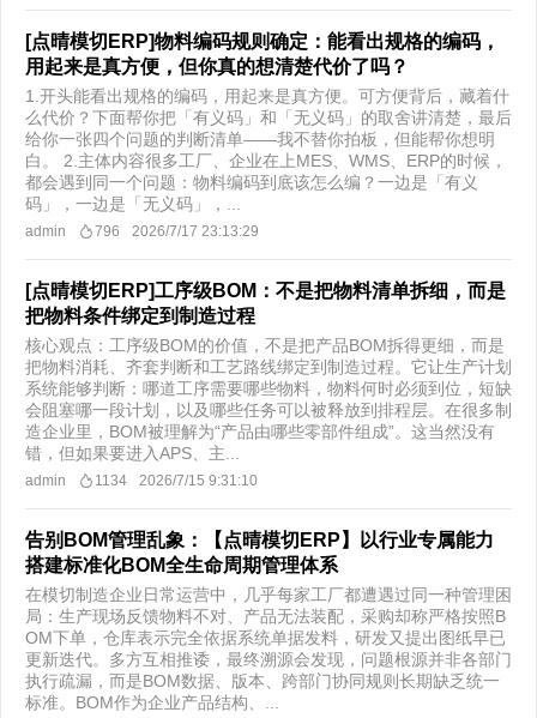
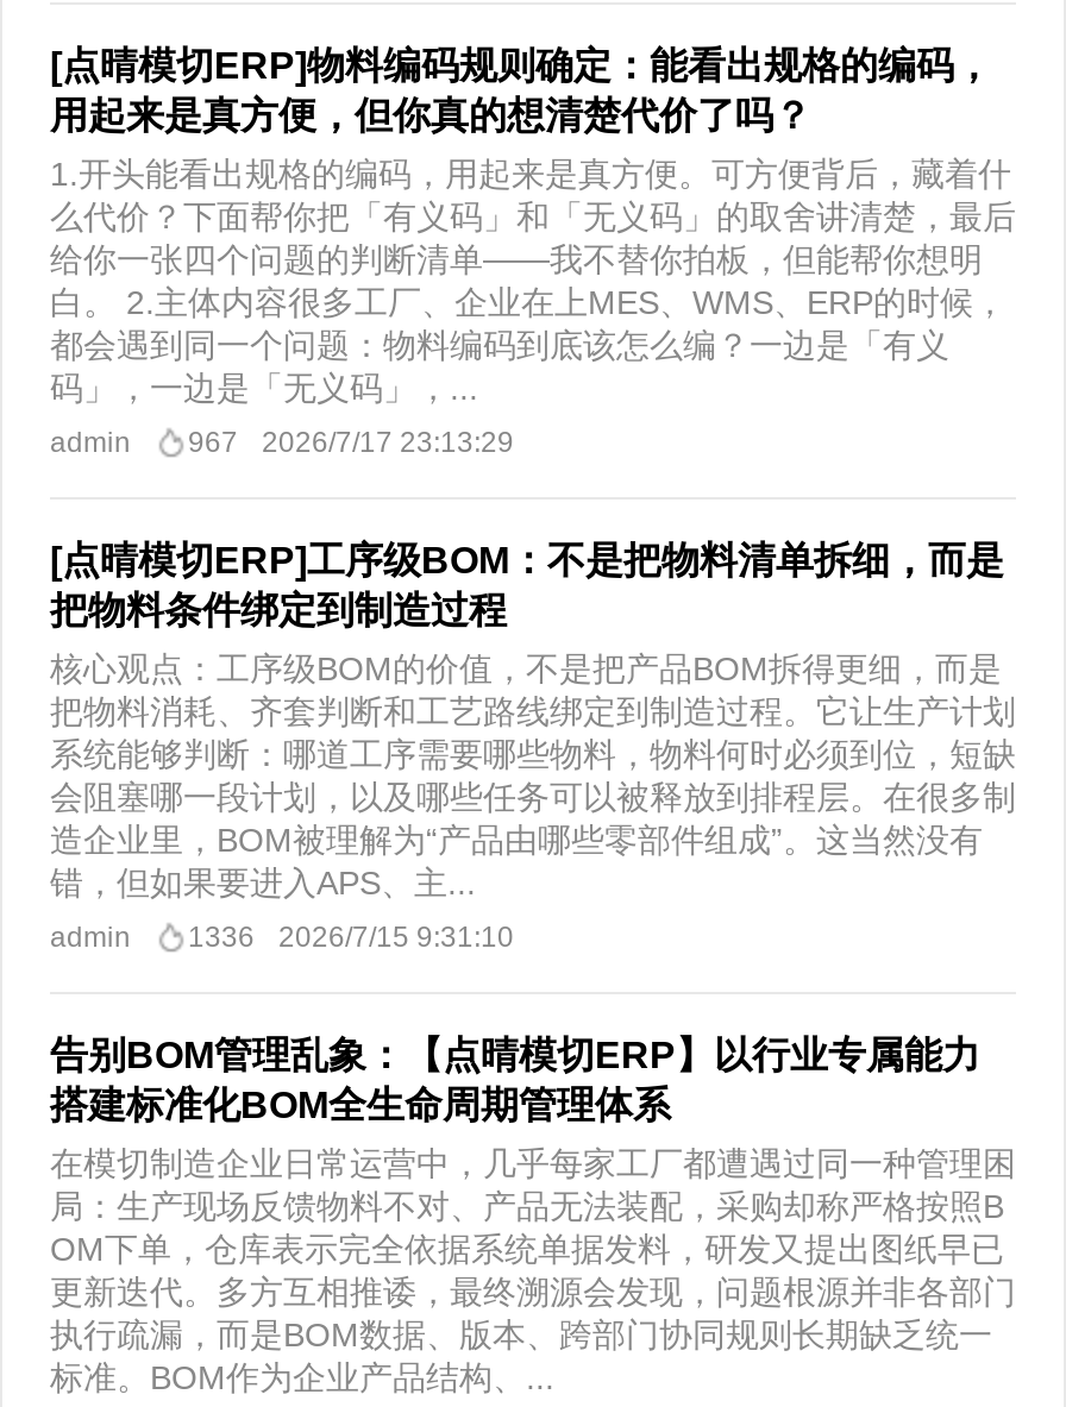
- admin 796 2026/7/17 23:13:29
+ admin 967 2026/7/17 23:13:29

- admin 1134 2026/7/15 9:31:10
+ admin 1336 2026/7/15 9:31:10
